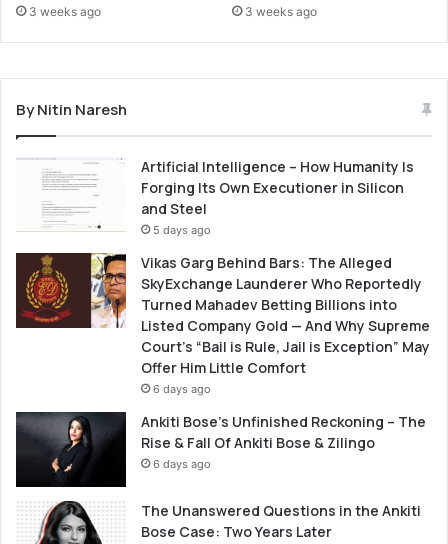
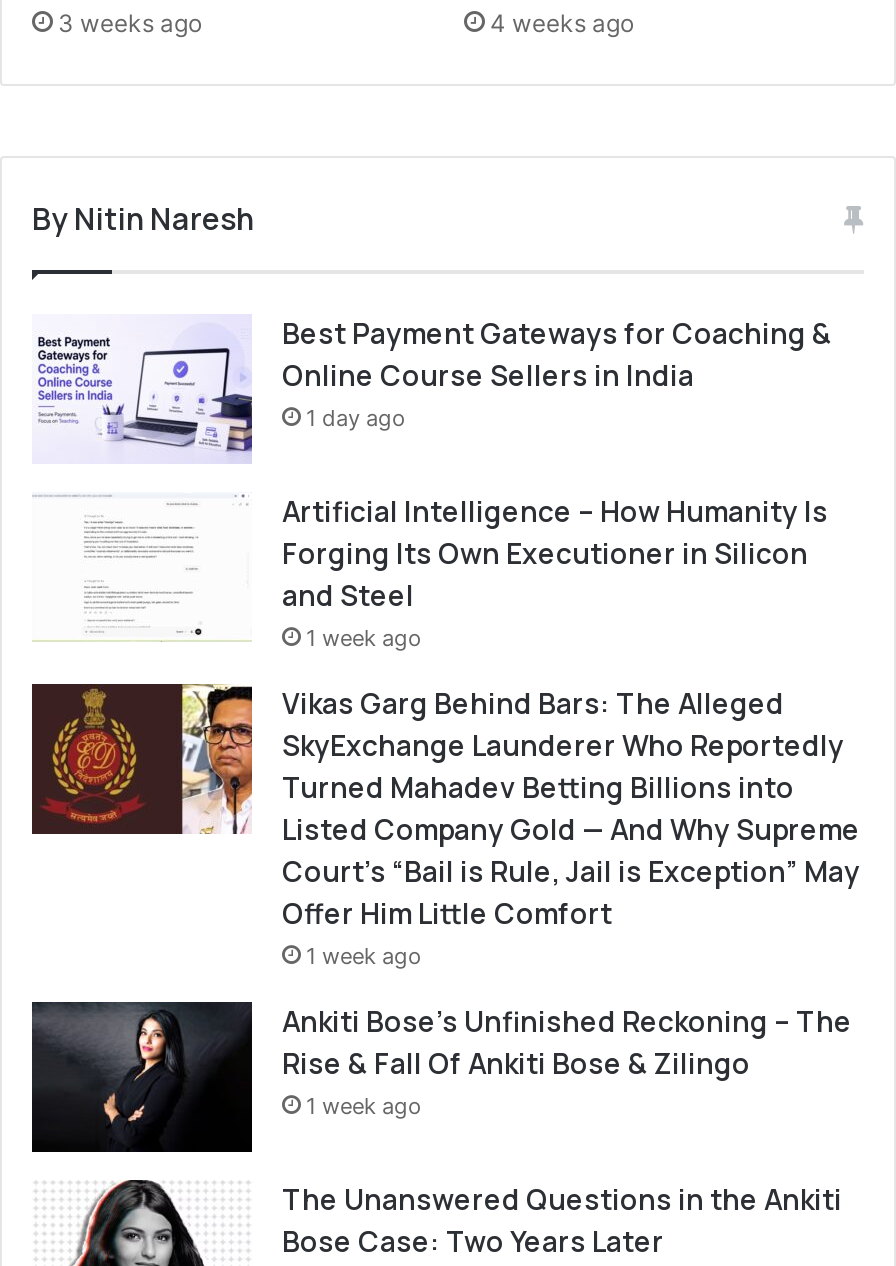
- 3 weeks ago
+ 4 weeks ago

+ [image]
+ Best Payment Gateways for Coaching &
+ Online Course Sellers in India
+ 1 day ago

- 5 days ago
+ 1 week ago

- 6 days ago
+ 1 week ago

- 6 days ago
+ 1 week ago
